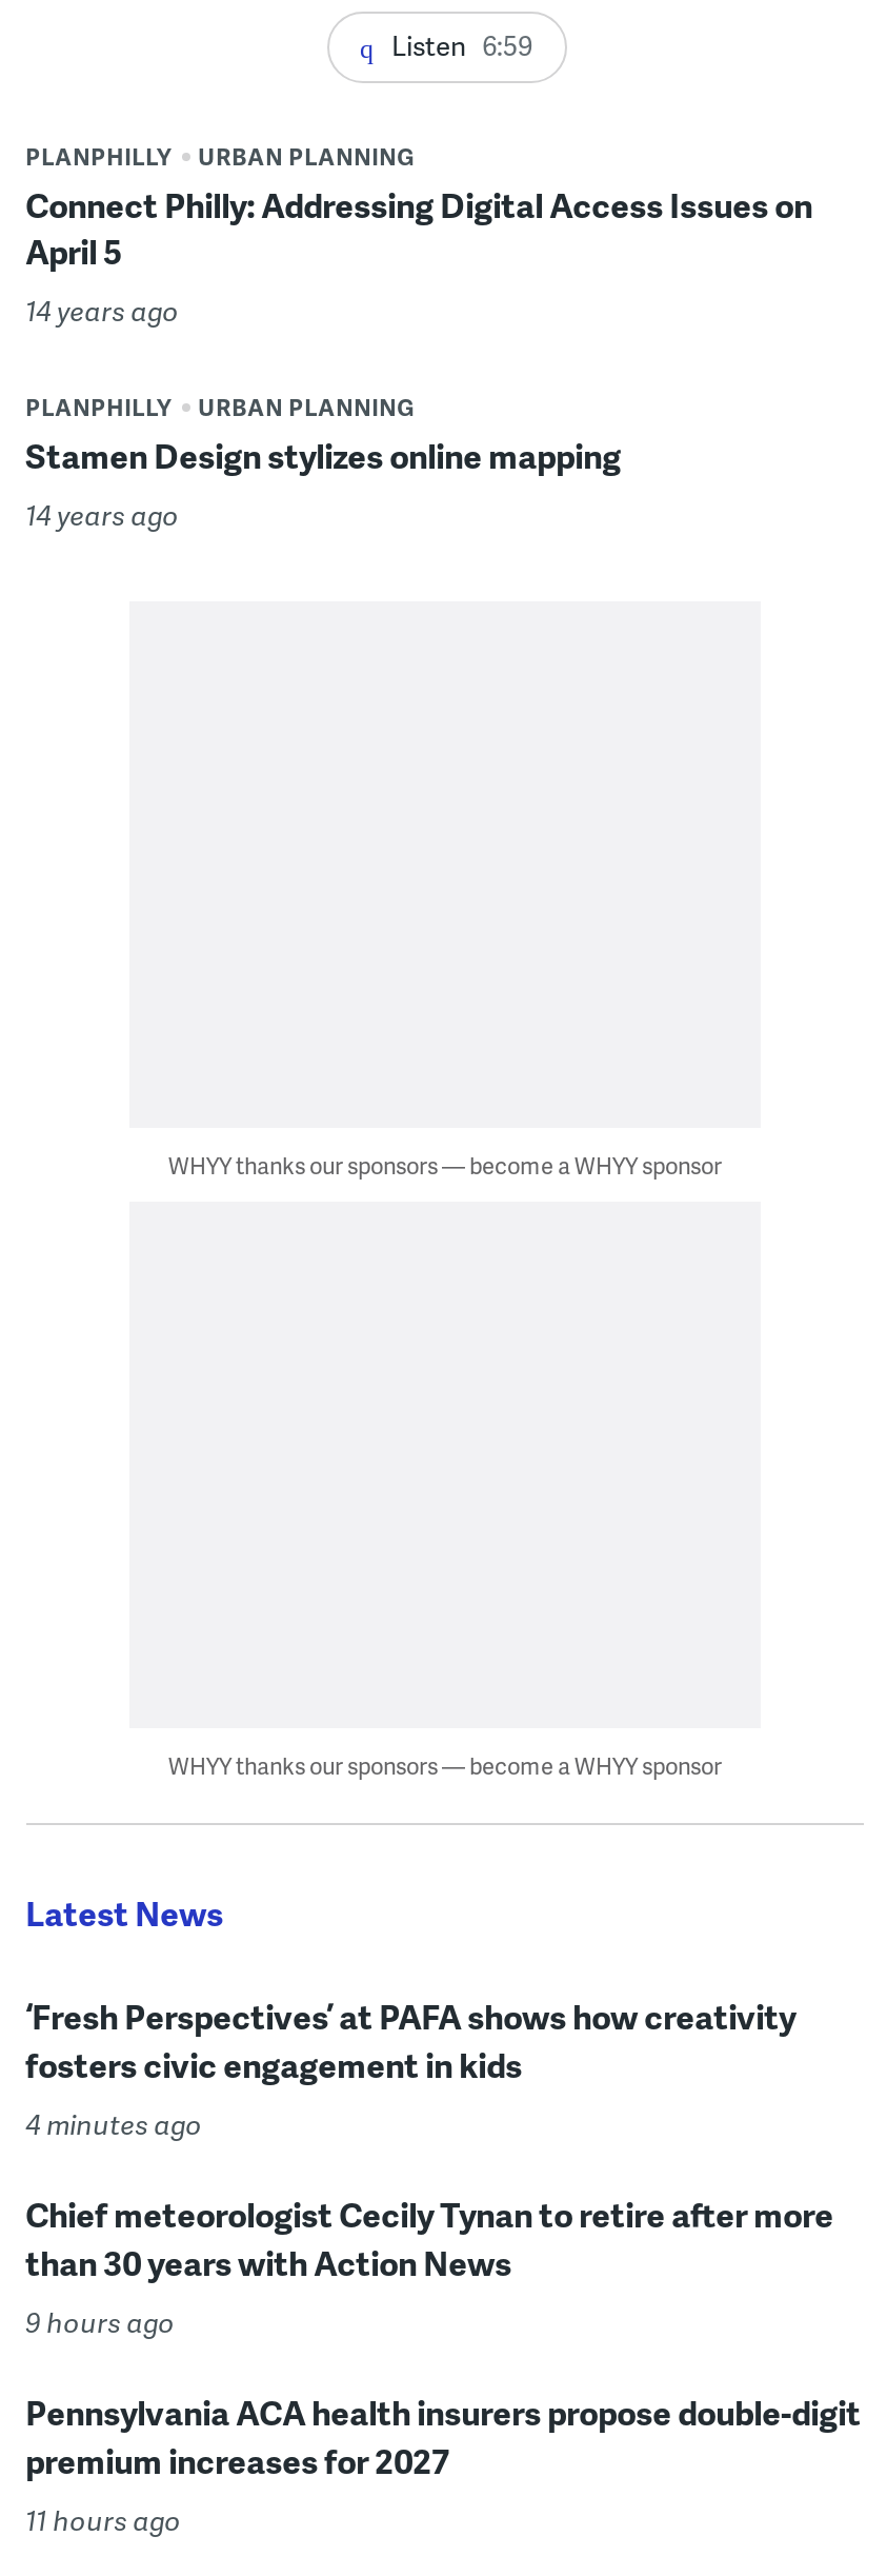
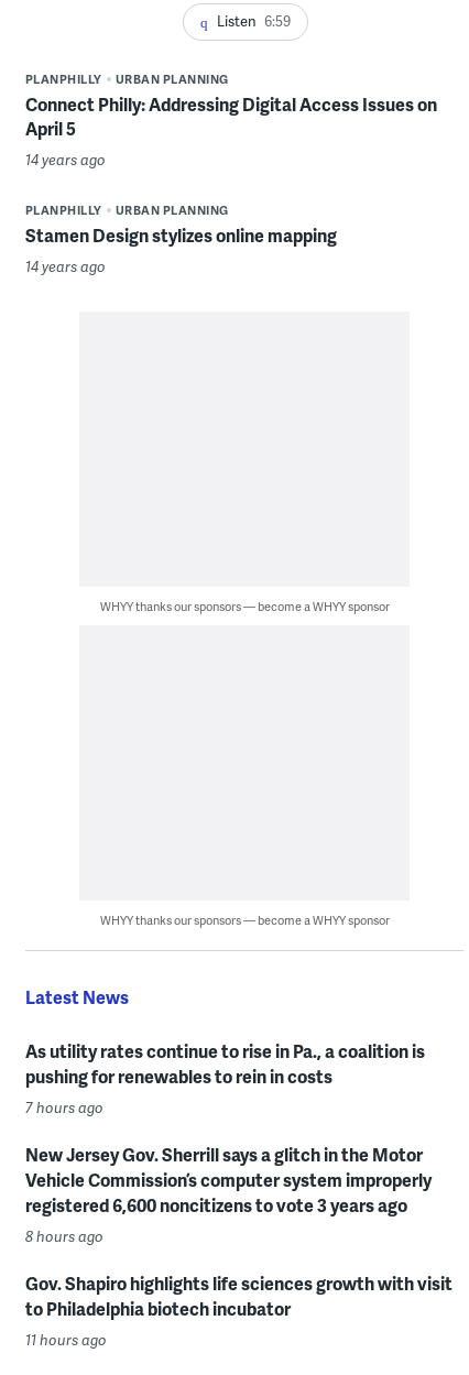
- ‘Fresh Perspectives’ at PAFA shows how creativity
- fosters civic engagement in kids
- 4 minutes ago
+ As utility rates continue to rise in Pa., a coalition is
+ pushing for renewables to rein in costs
+ 7 hours ago

- Chief meteorologist Cecily Tynan to retire after more
- than 30 years with Action News
- 9 hours ago
+ New Jersey Gov. Sherrill says a glitch in the Motor
+ Vehicle Commission’s computer system improperly
+ registered 6,600 noncitizens to vote 3 years ago
+ 8 hours ago

- Pennsylvania ACA health insurers propose double-digit
- premium increases for 2027
+ Gov. Shapiro highlights life sciences growth with visit
+ to Philadelphia biotech incubator
